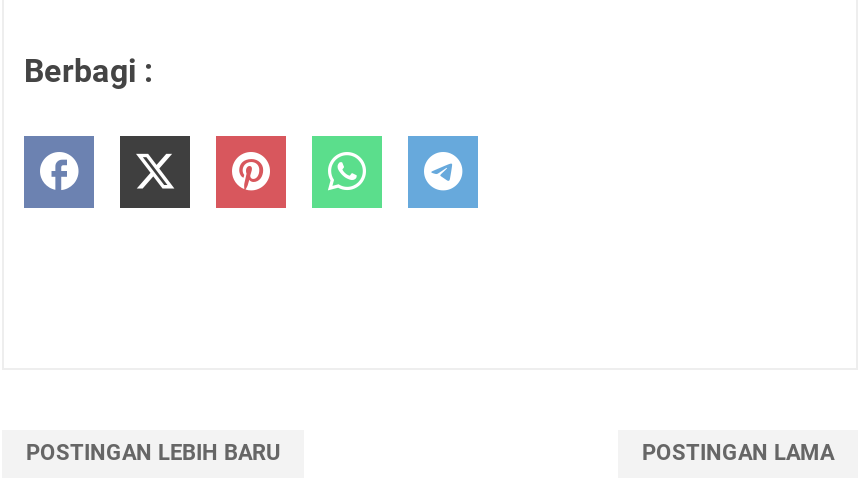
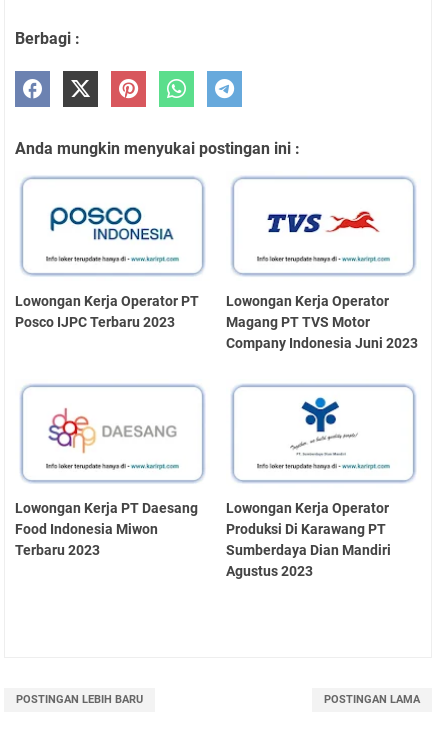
+ Anda mungkin menyukai postingan ini :

+ [image]
+ Lowongan Kerja Operator PT
+ Posco IJPC Terbaru 2023

+ [image]
+ Lowongan Kerja PT Daesang
+ Food Indonesia Miwon
+ Terbaru 2023

+ [image]
+ Lowongan Kerja Operator
+ Magang PT TVS Motor
+ Company Indonesia Juni 2023

+ [image]
+ Lowongan Kerja Operator
+ Produksi Di Karawang PT
+ Sumberdaya Dian Mandiri
+ Agustus 2023
